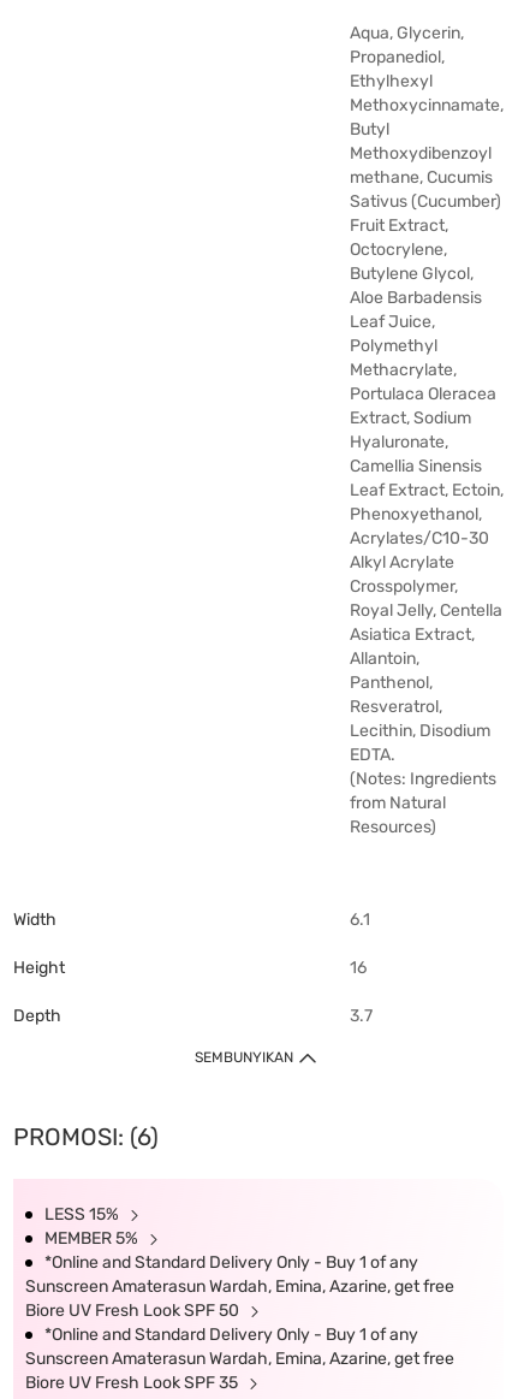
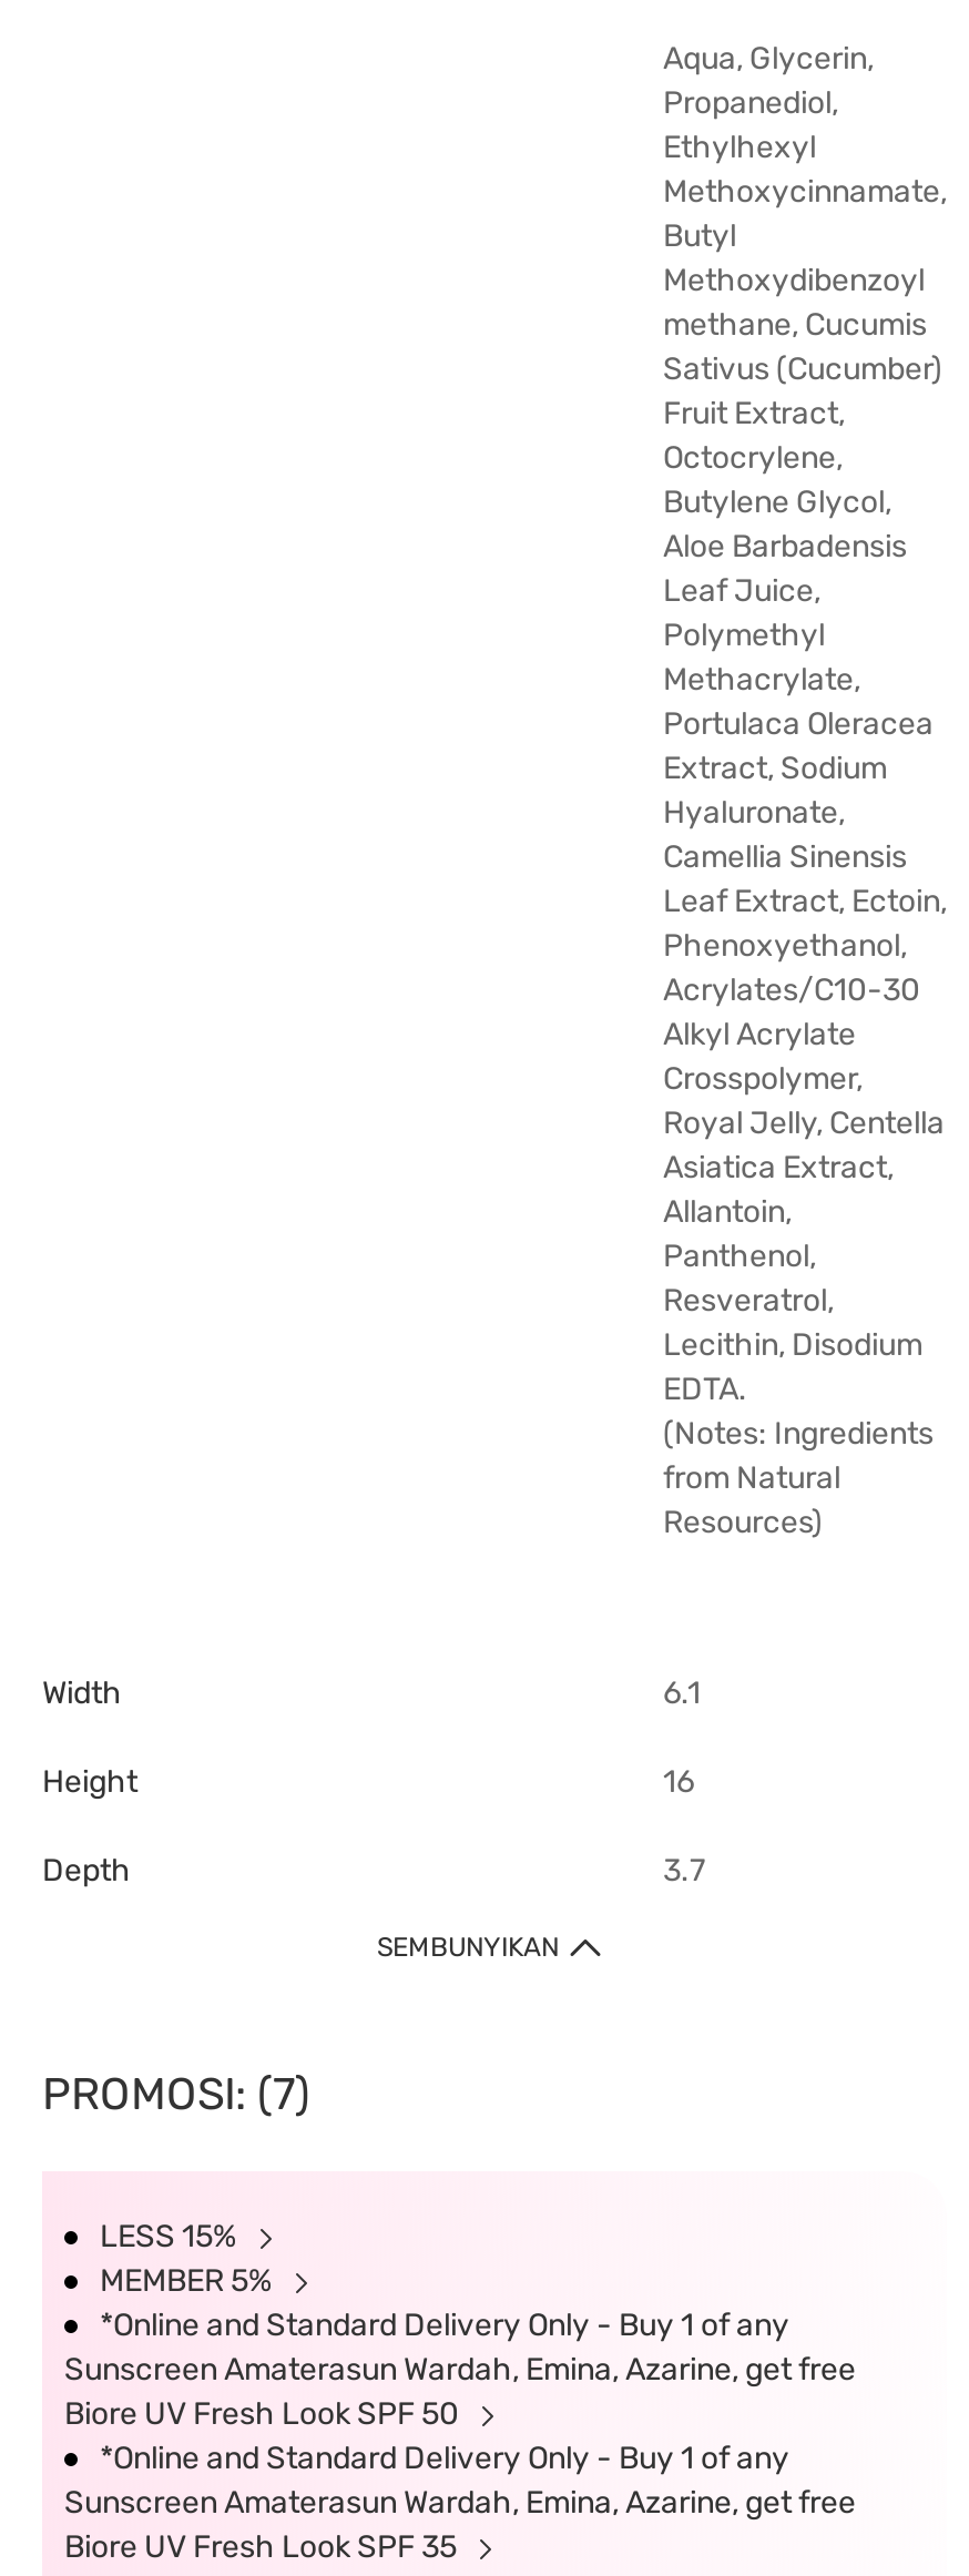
- PROMOSI: (6)
+ PROMOSI: (7)
